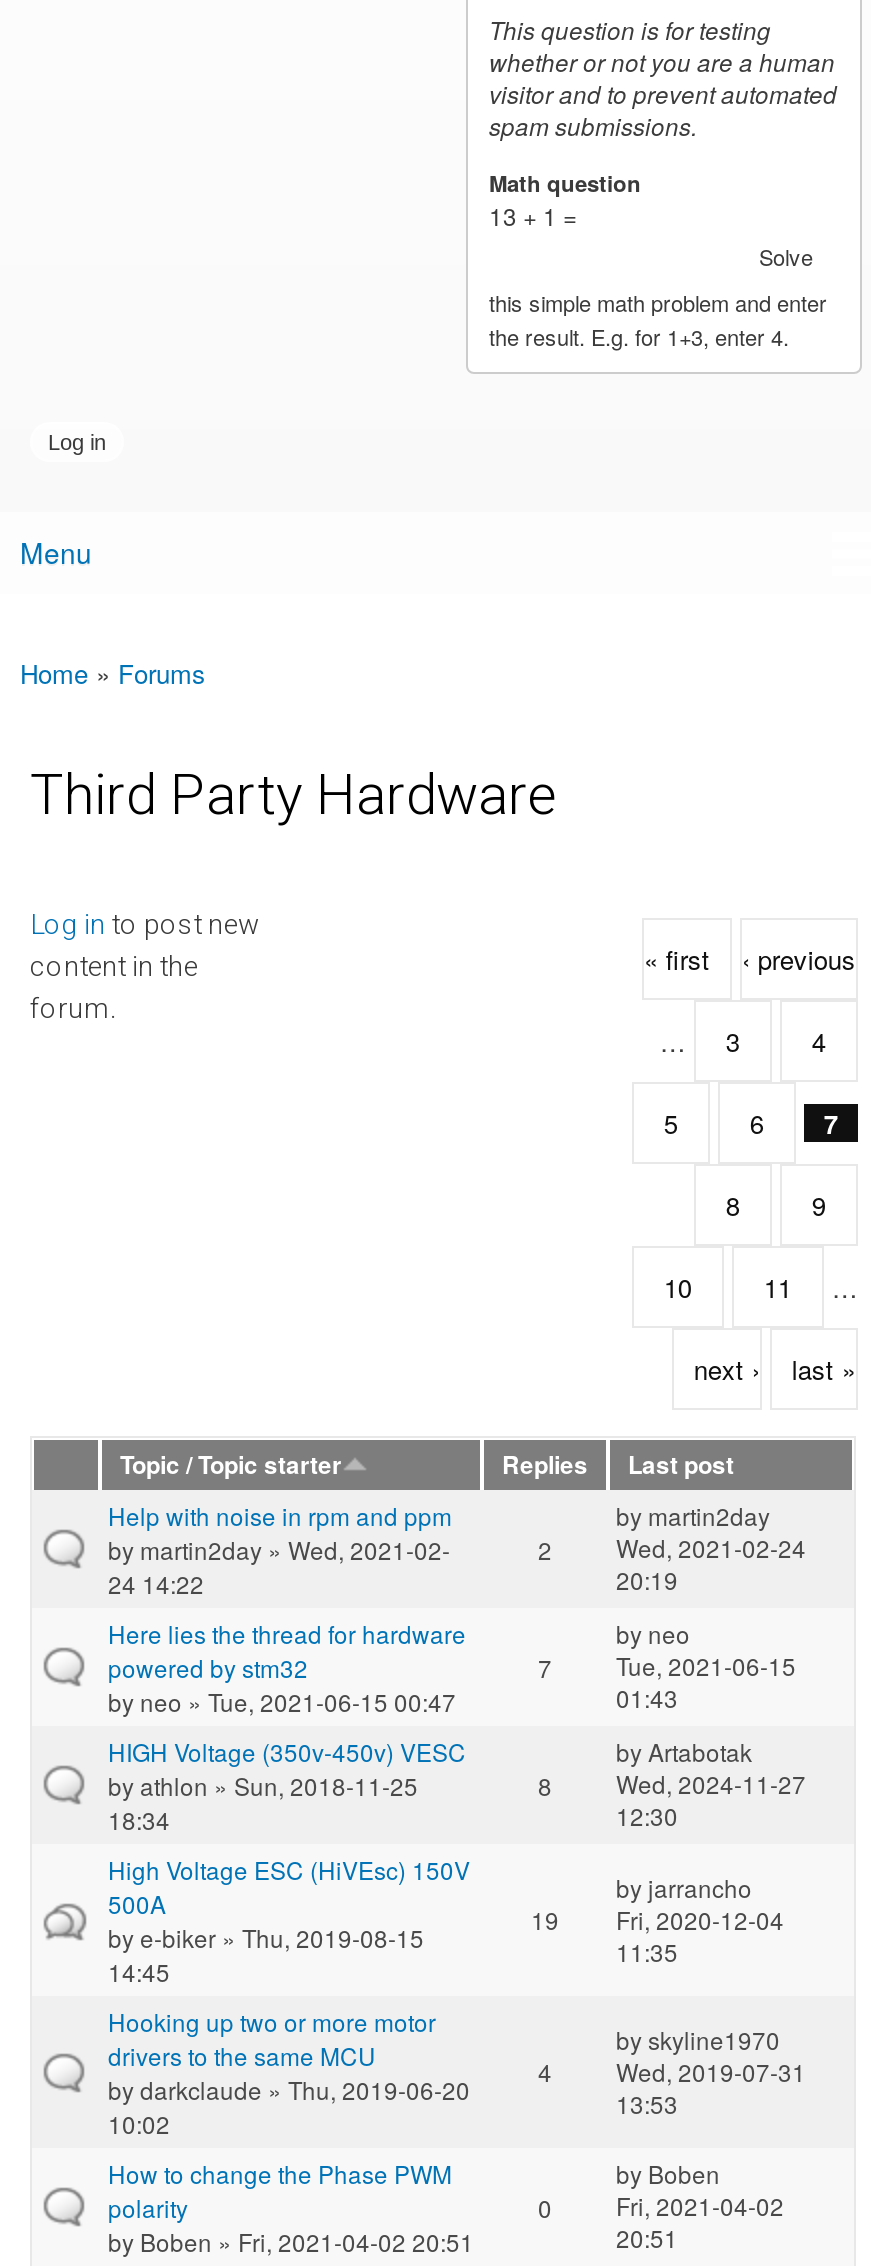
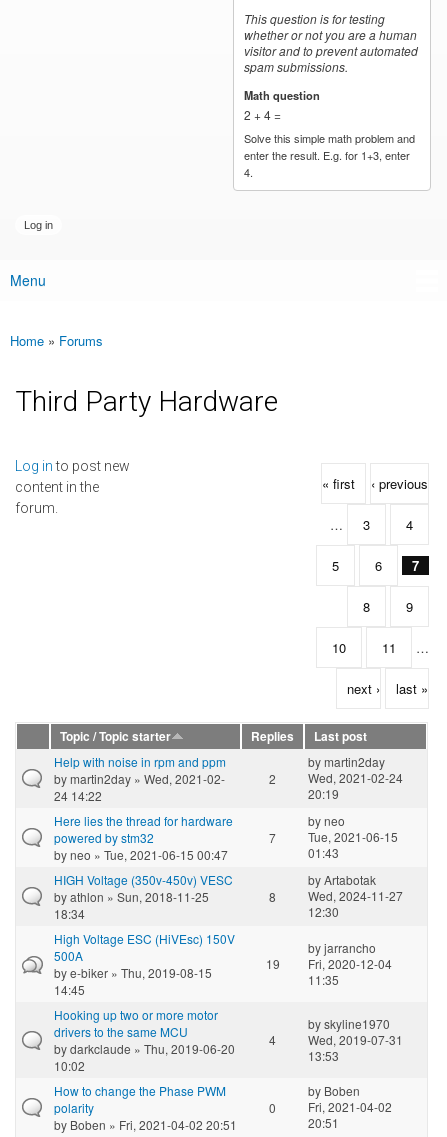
- 13 + 1 =
- Solve
- this simple math problem and enter
- the result. E.g. for 1+3, enter 4.
+ 2 + 4 =
+ Solve this simple math problem and
+ enter the result. E.g. for 1+3, enter
+ 4.
